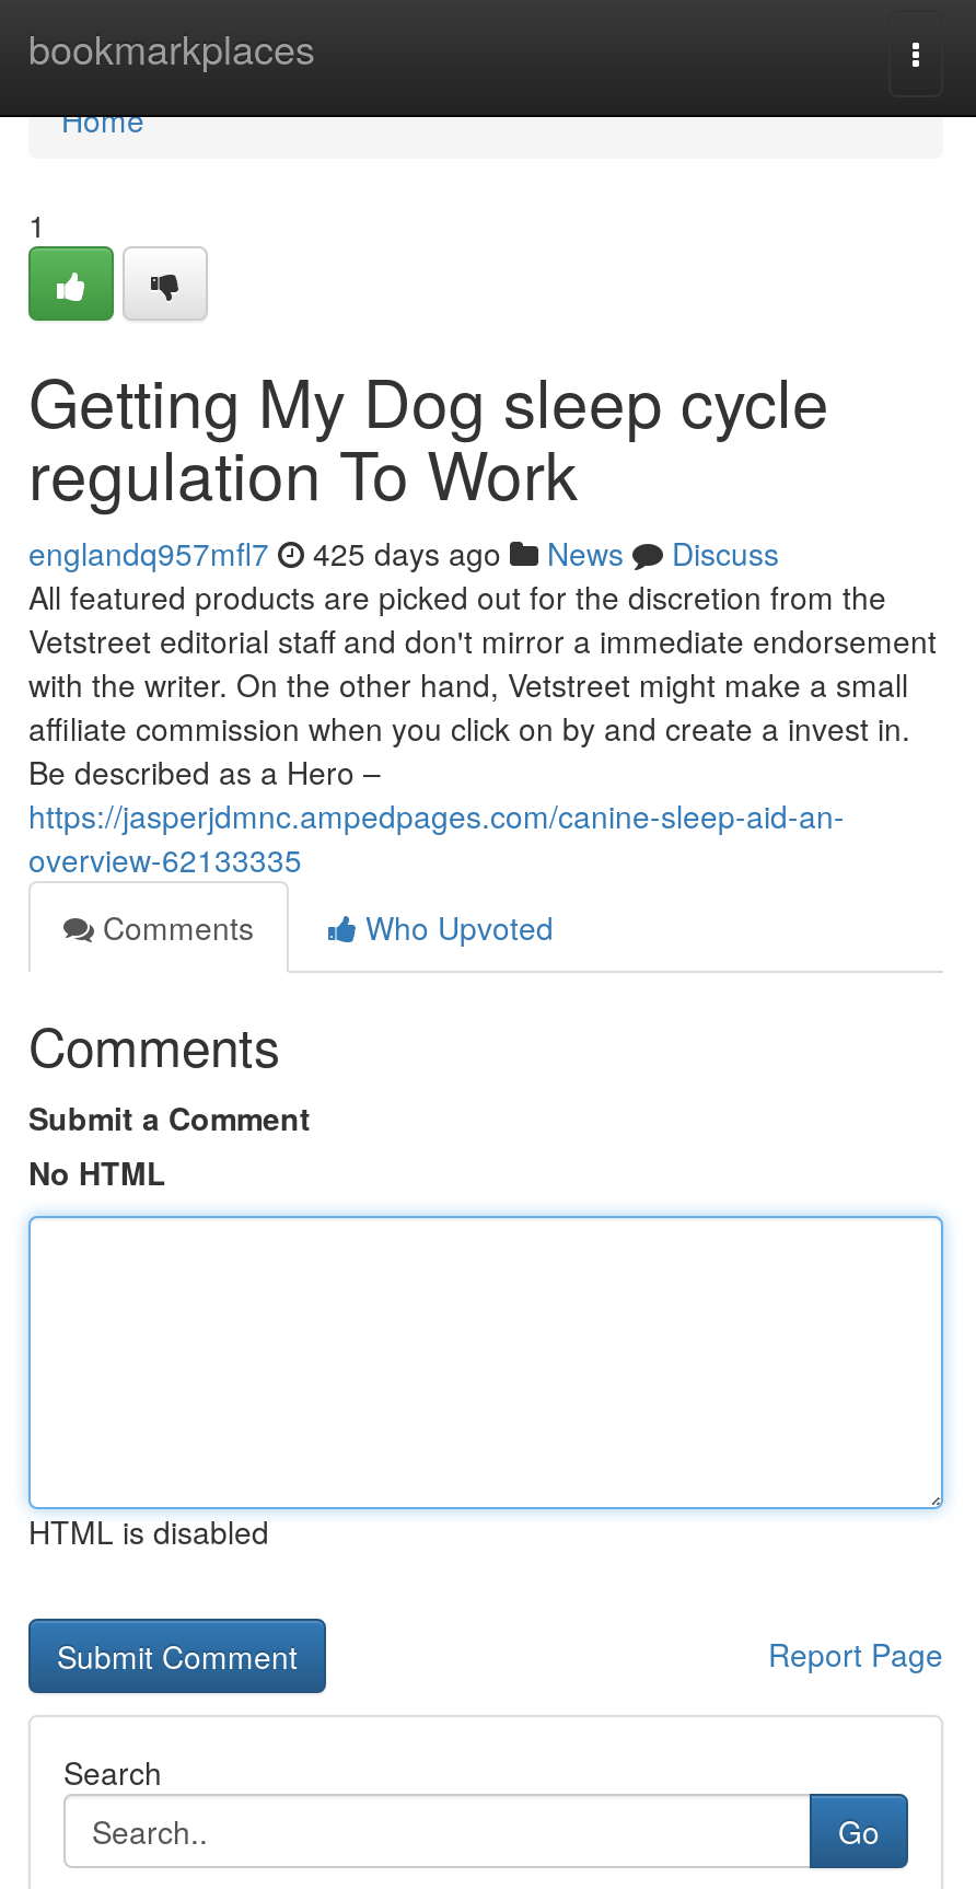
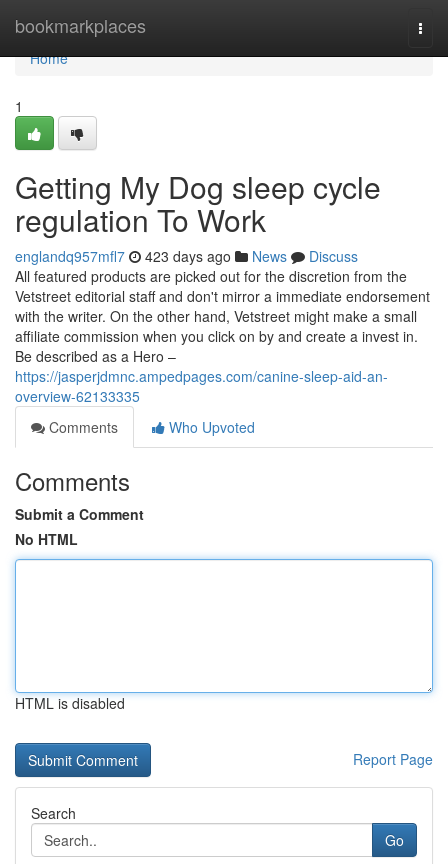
- englandq957mfl7 425 days ago News Discuss
+ englandq957mfl7 423 days ago News Discuss
